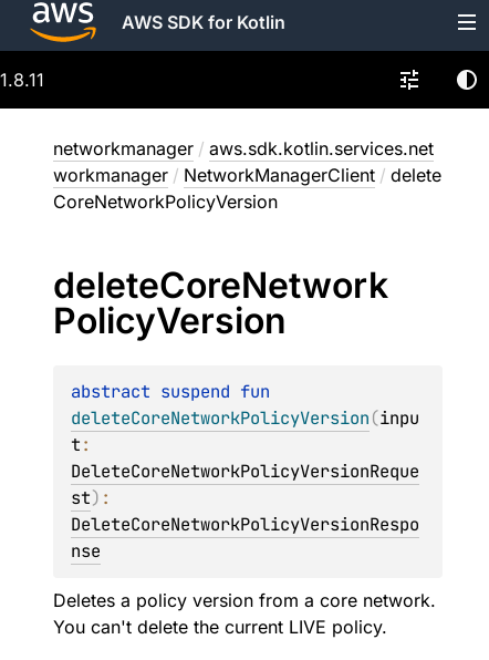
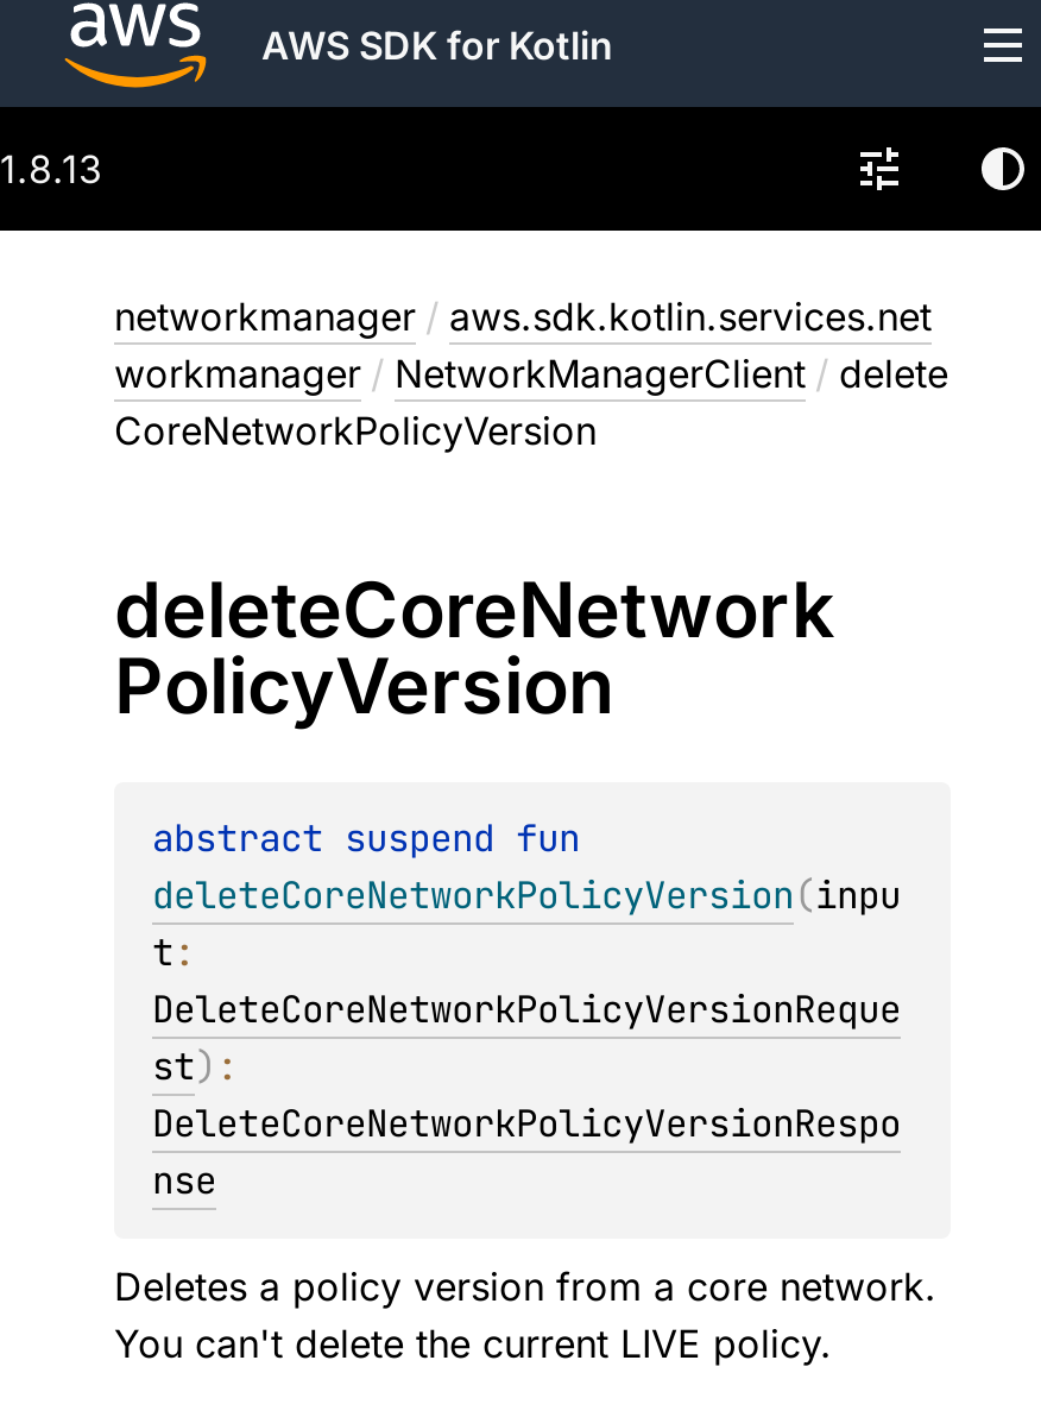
- 1.8.11
+ 1.8.13
